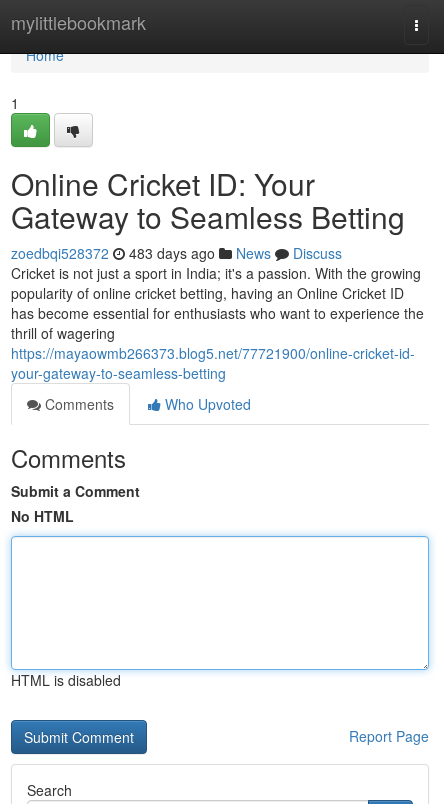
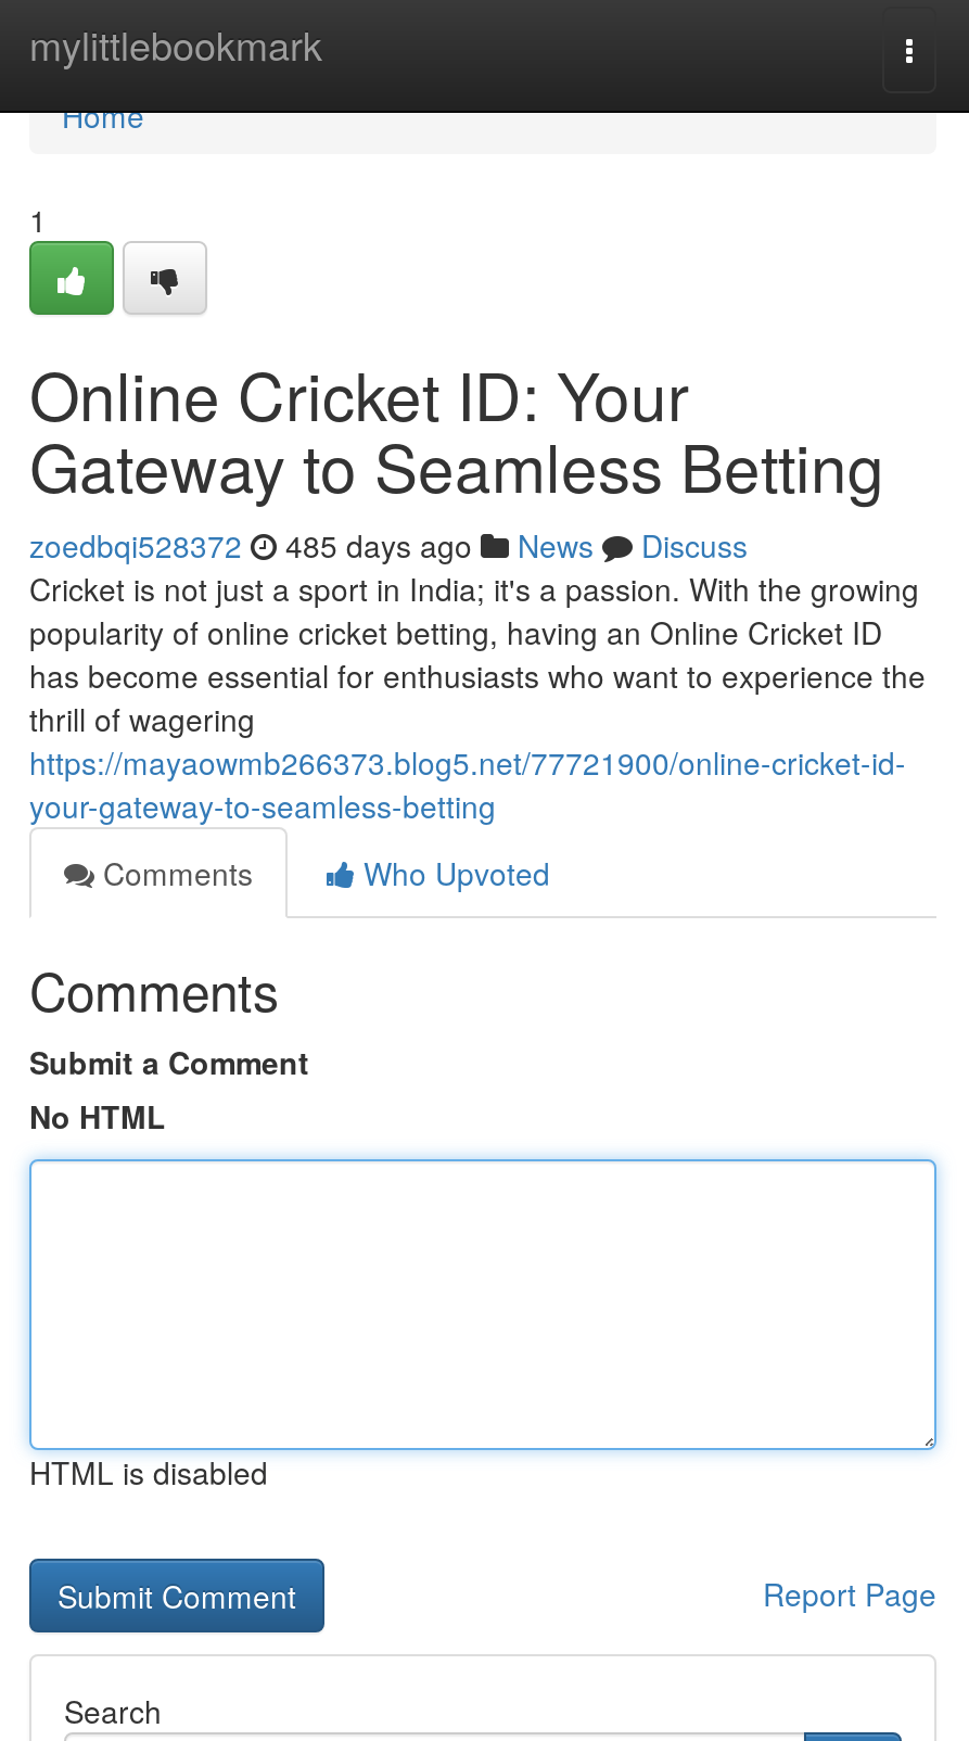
- zoedbqi528372 483 days ago News Discuss
+ zoedbqi528372 485 days ago News Discuss
